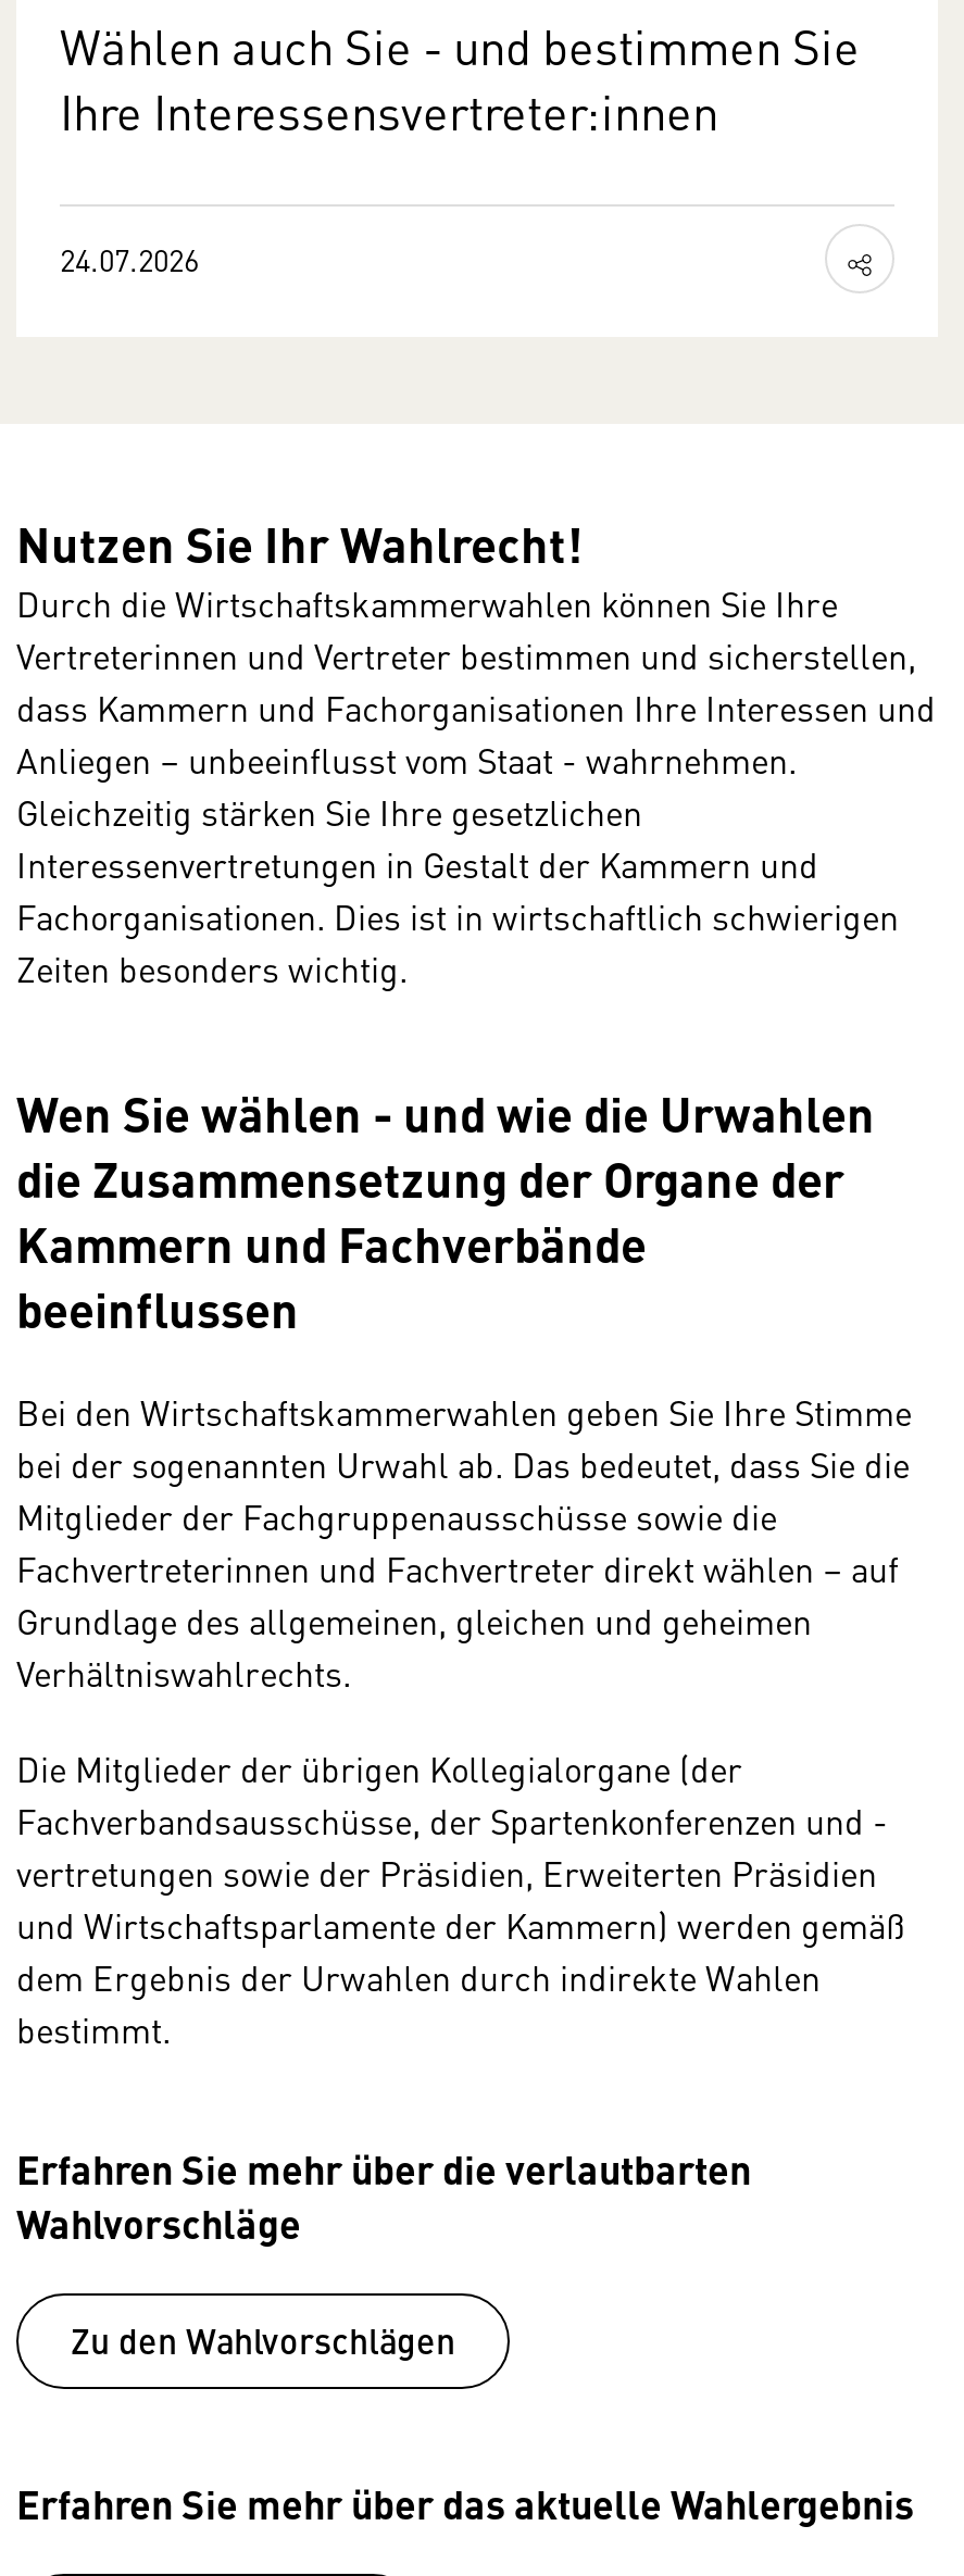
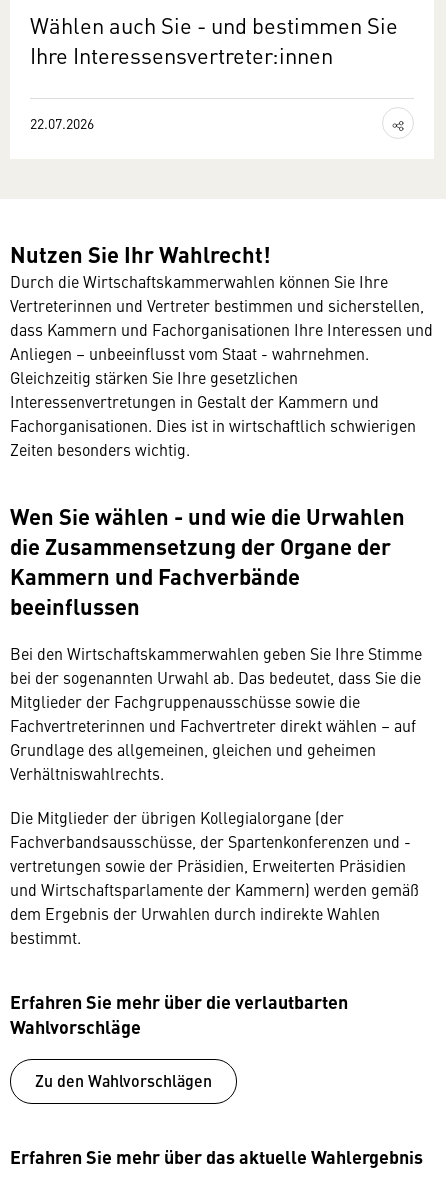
- 24.07.2026
+ 22.07.2026
